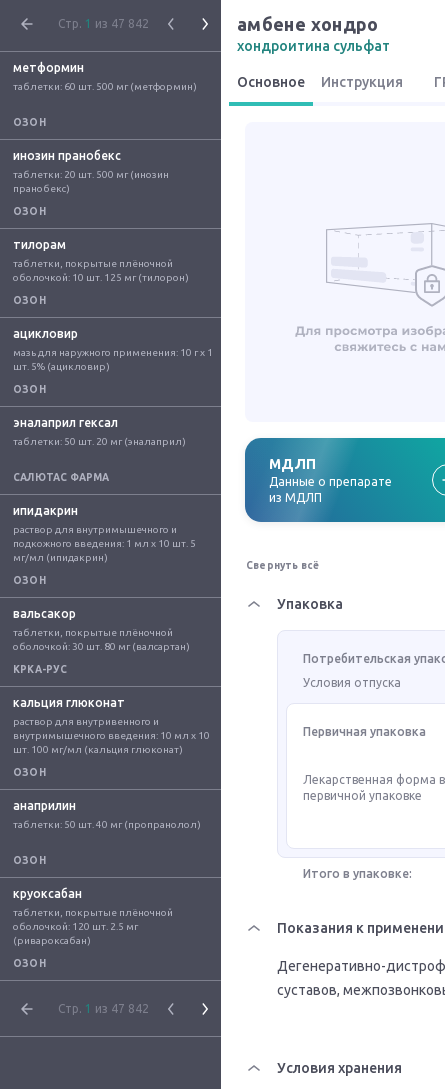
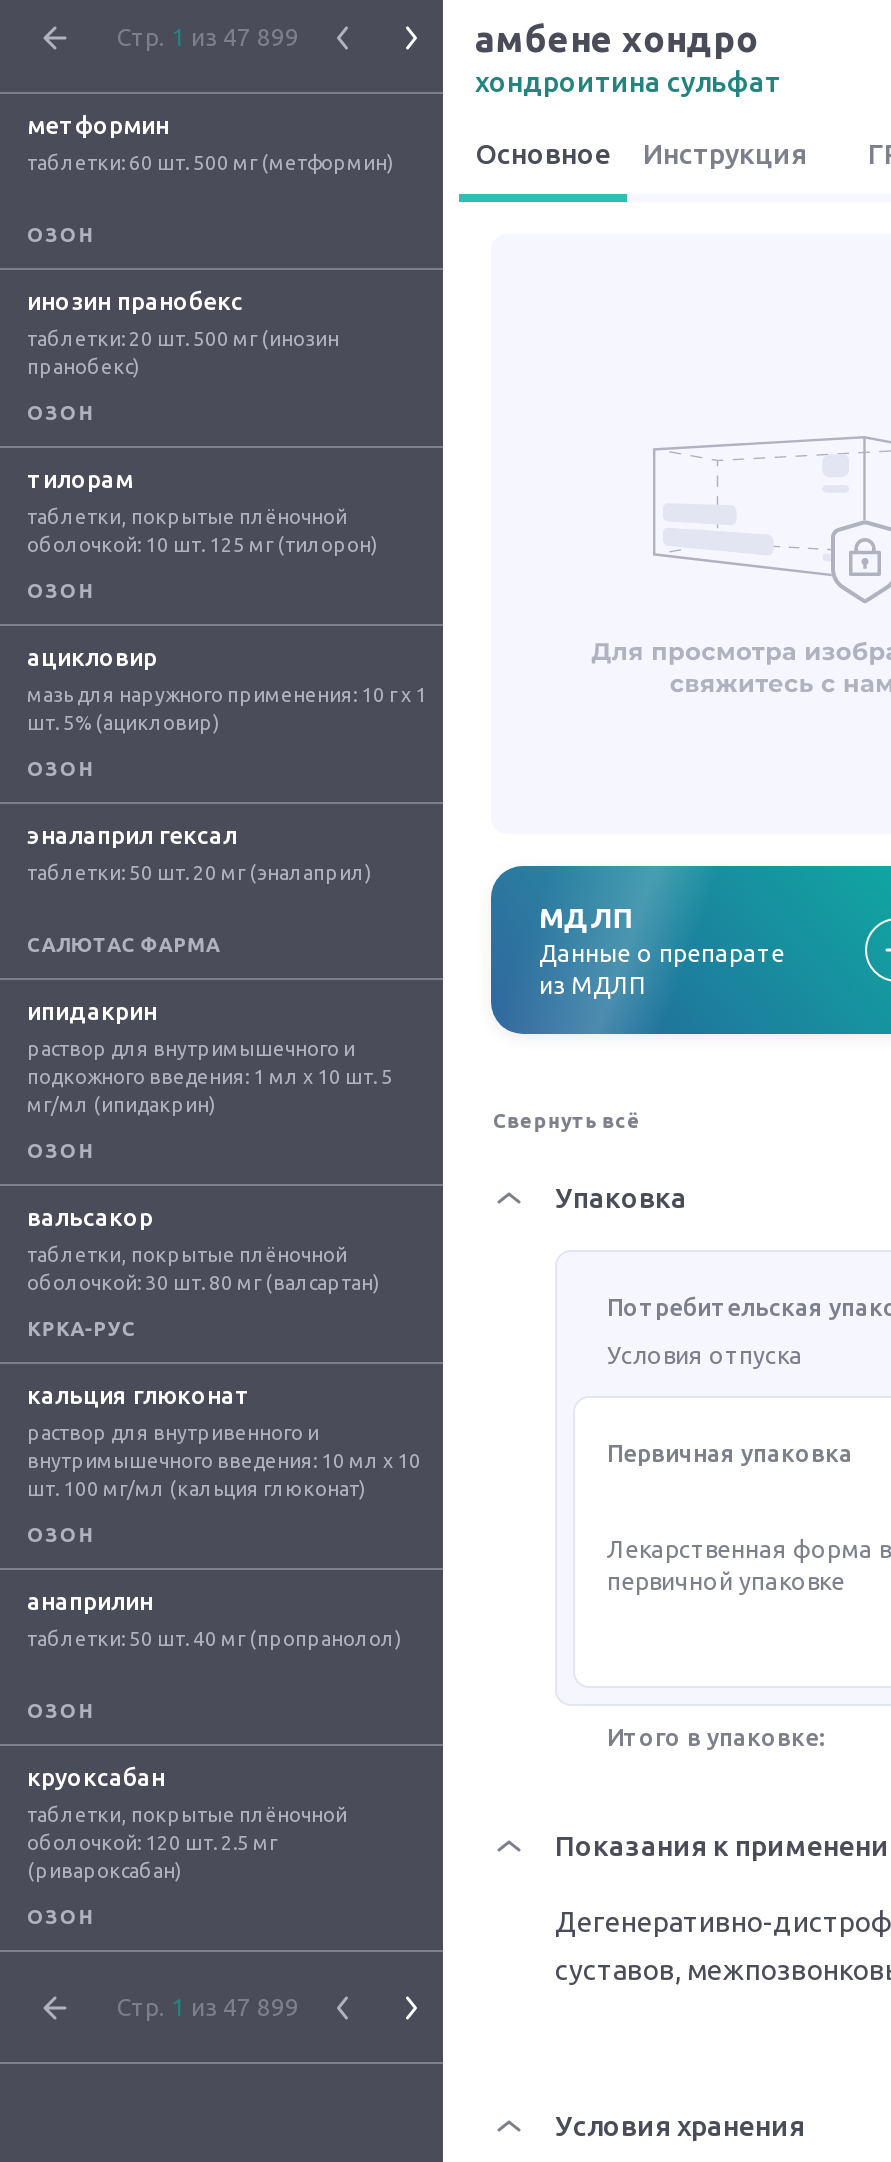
- Стр. 1 из 47 842
+ Стр. 1 из 47 899

- Стр. 1 из 47 842
+ Стр. 1 из 47 899
